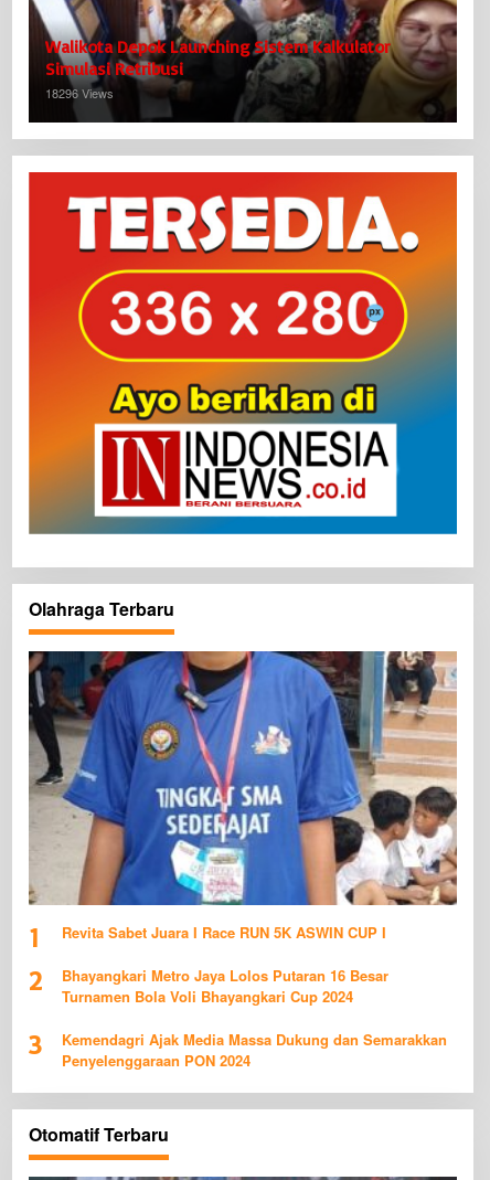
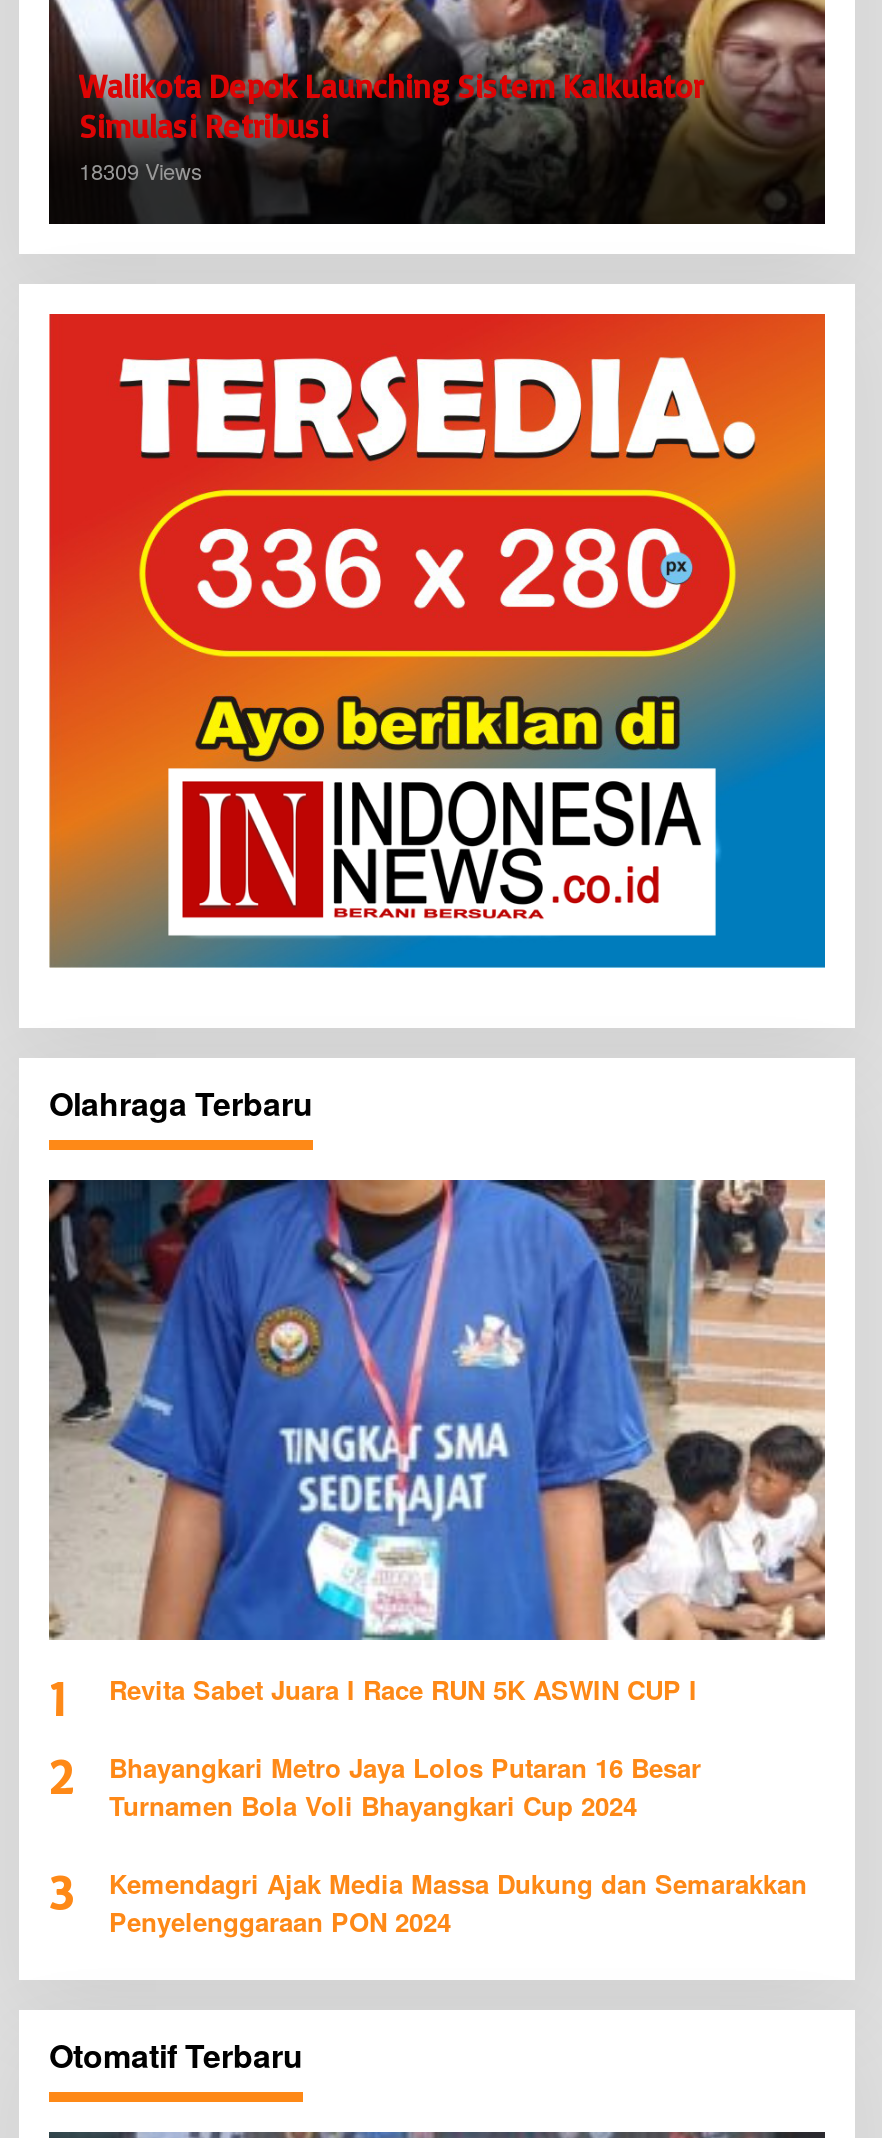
- 18296 Views
+ 18309 Views
